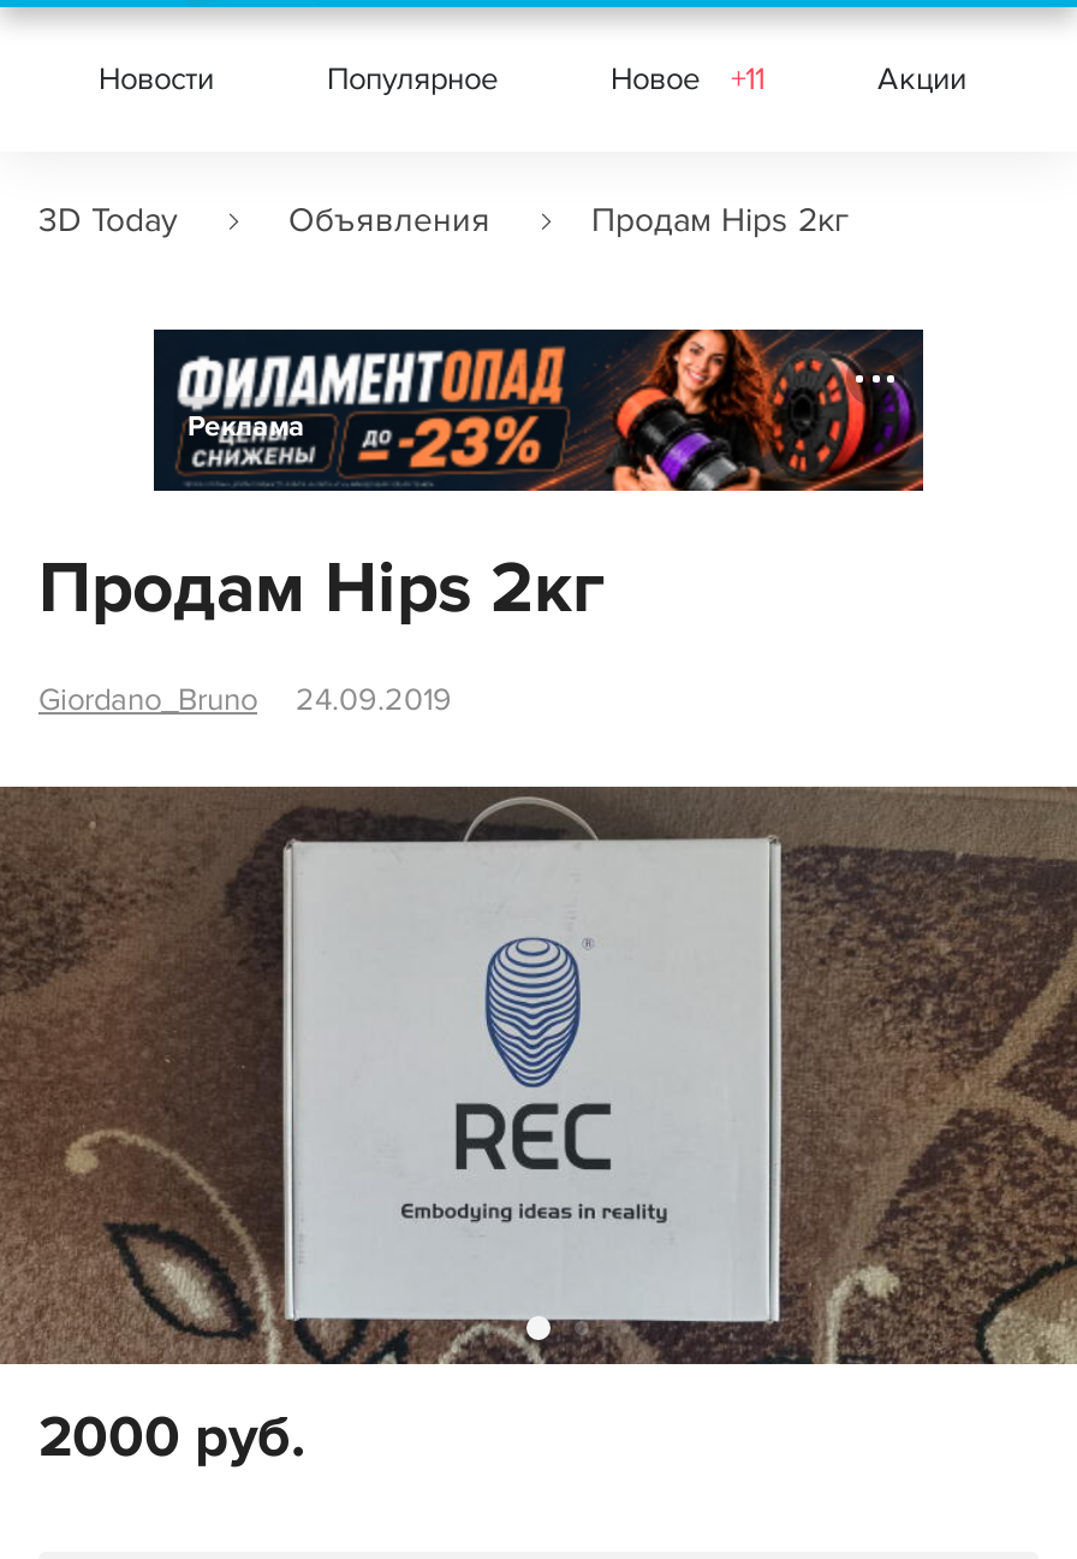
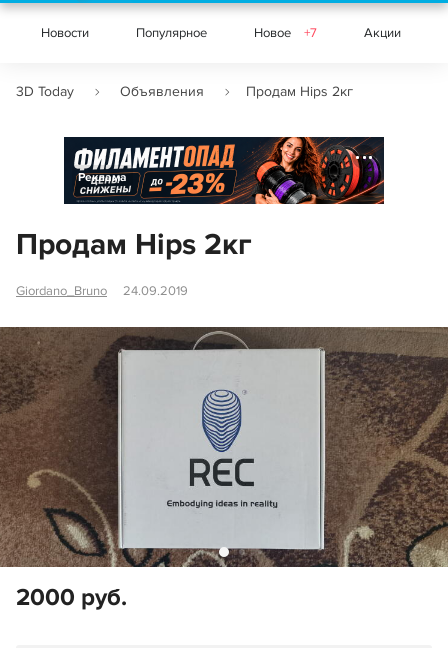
- Новое +11
+ Новое +7
